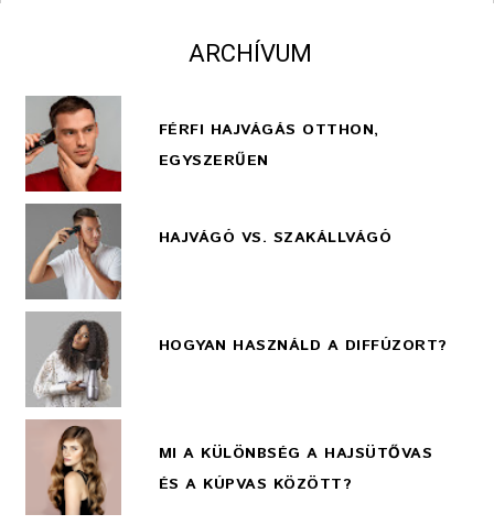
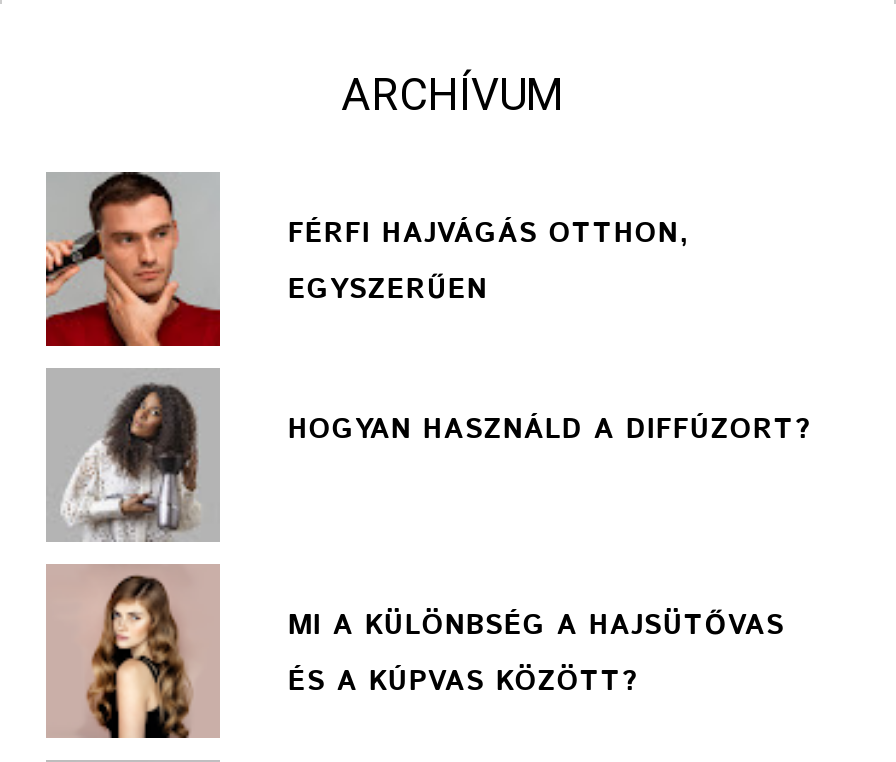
- [image]
- HAJVÁGÓ VS. SZAKÁLLVÁGÓ
